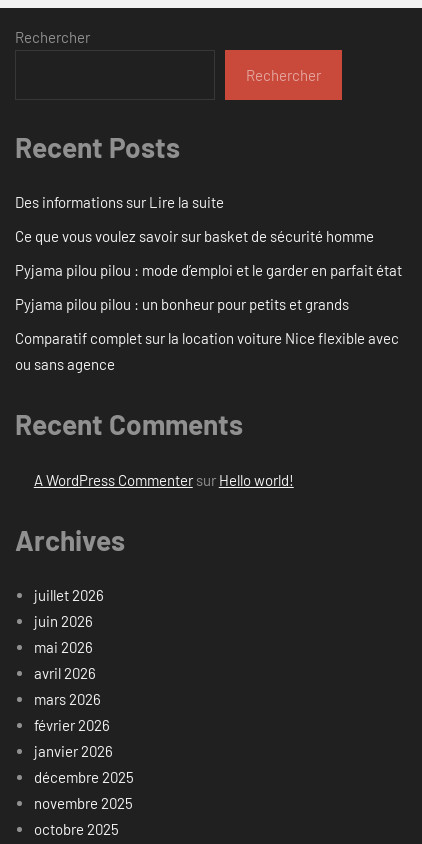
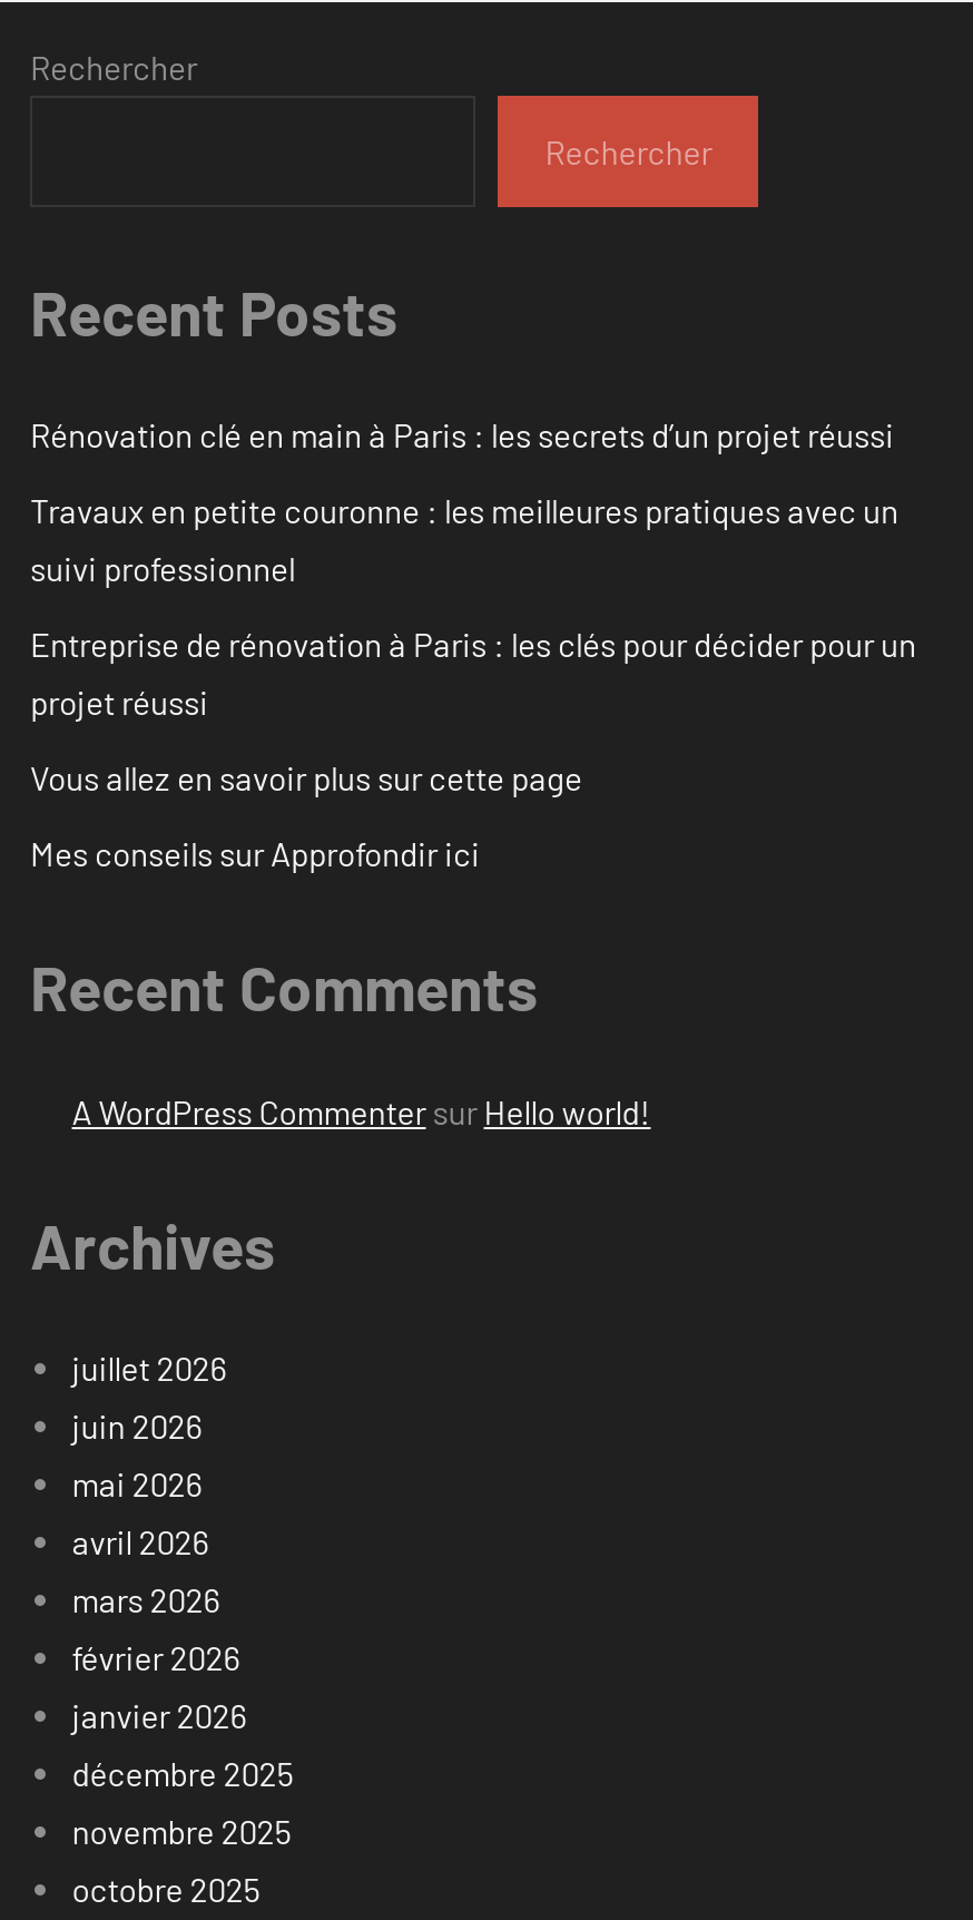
- Des informations sur Lire la suite
+ Rénovation clé en main à Paris : les secrets d’un projet réussi

- Ce que vous voulez savoir sur basket de sécurité homme
+ Travaux en petite couronne : les meilleures pratiques avec un
+ suivi professionnel

- Pyjama pilou pilou : mode d’emploi et le garder en parfait état
+ Entreprise de rénovation à Paris : les clés pour décider pour un
+ projet réussi

- Pyjama pilou pilou : un bonheur pour petits et grands
+ Vous allez en savoir plus sur cette page

- Comparatif complet sur la location voiture Nice flexible avec
- ou sans agence
+ Mes conseils sur Approfondir ici
